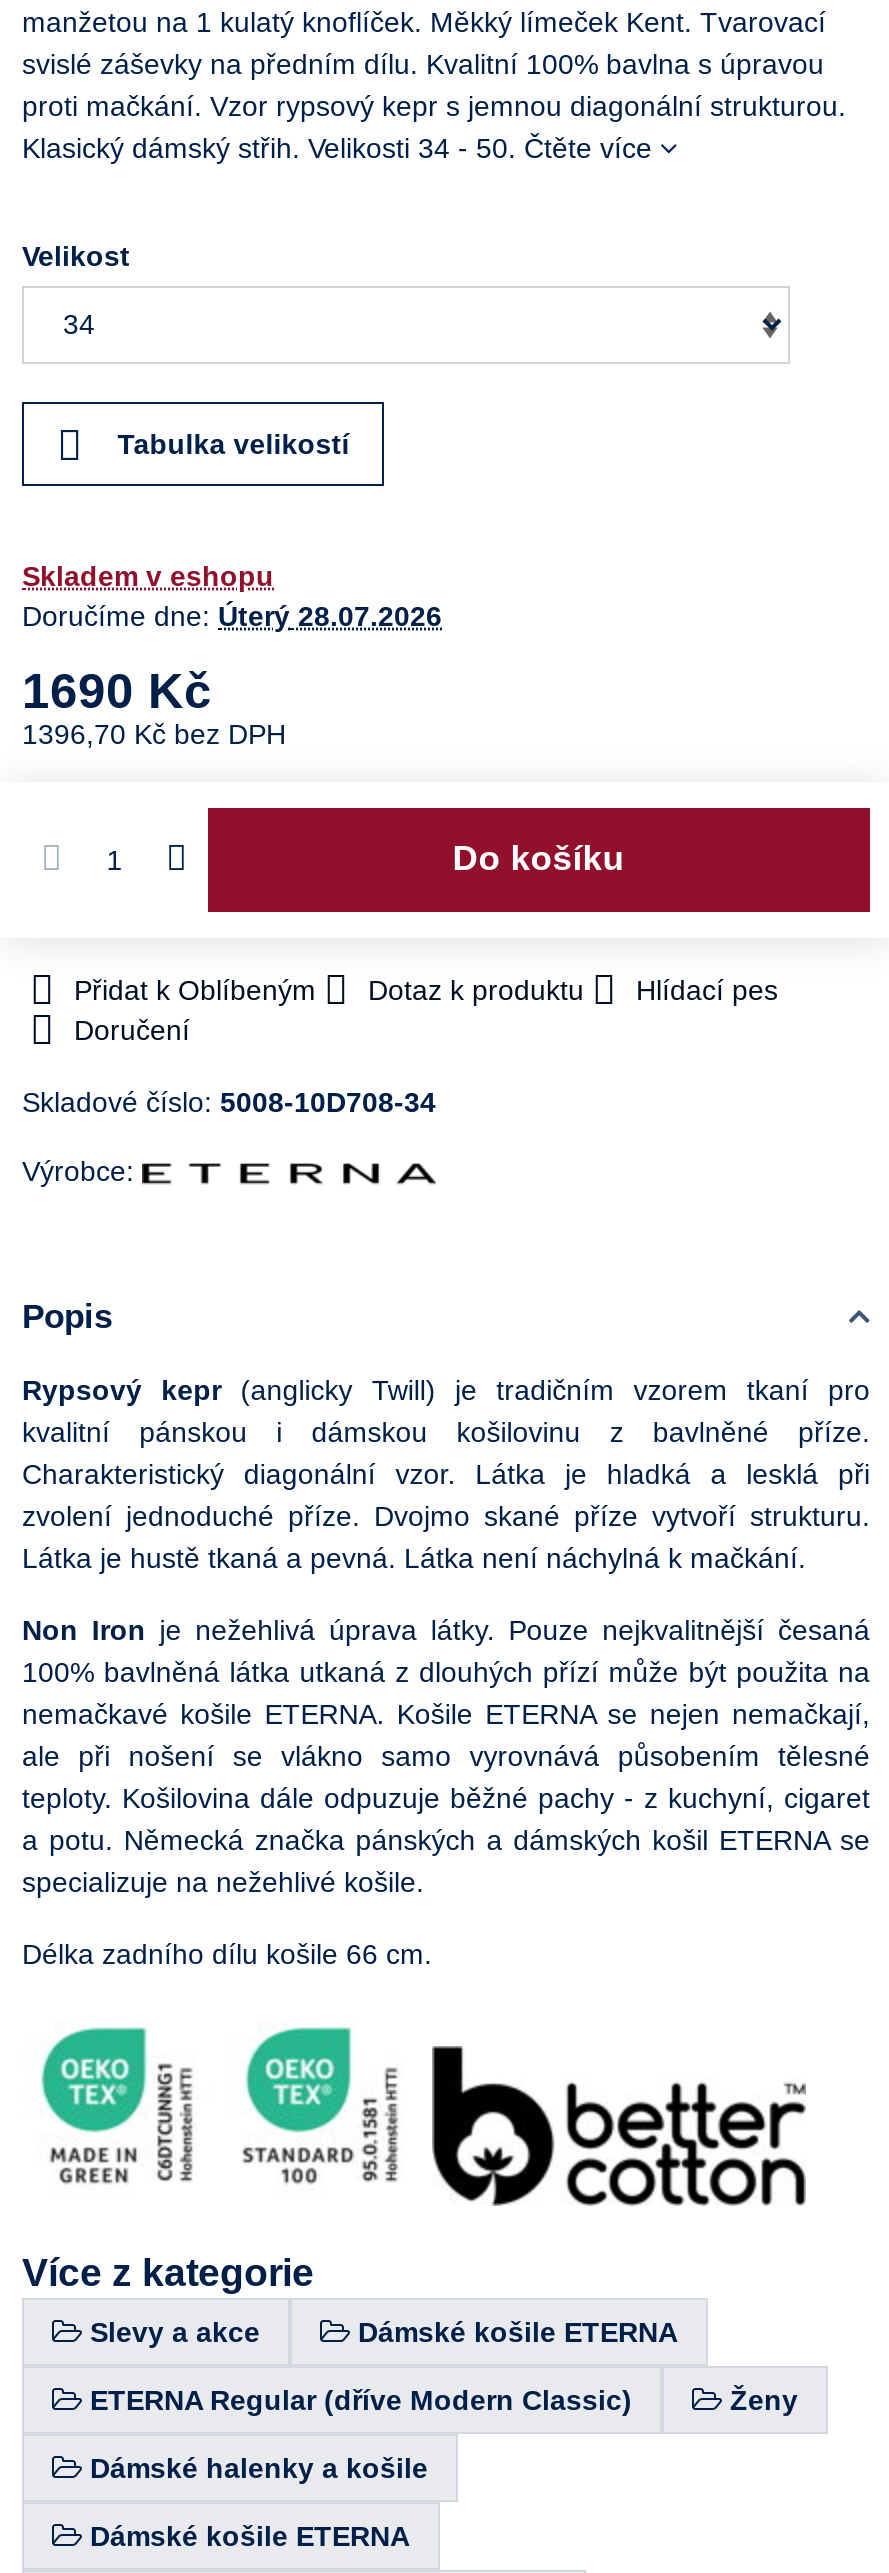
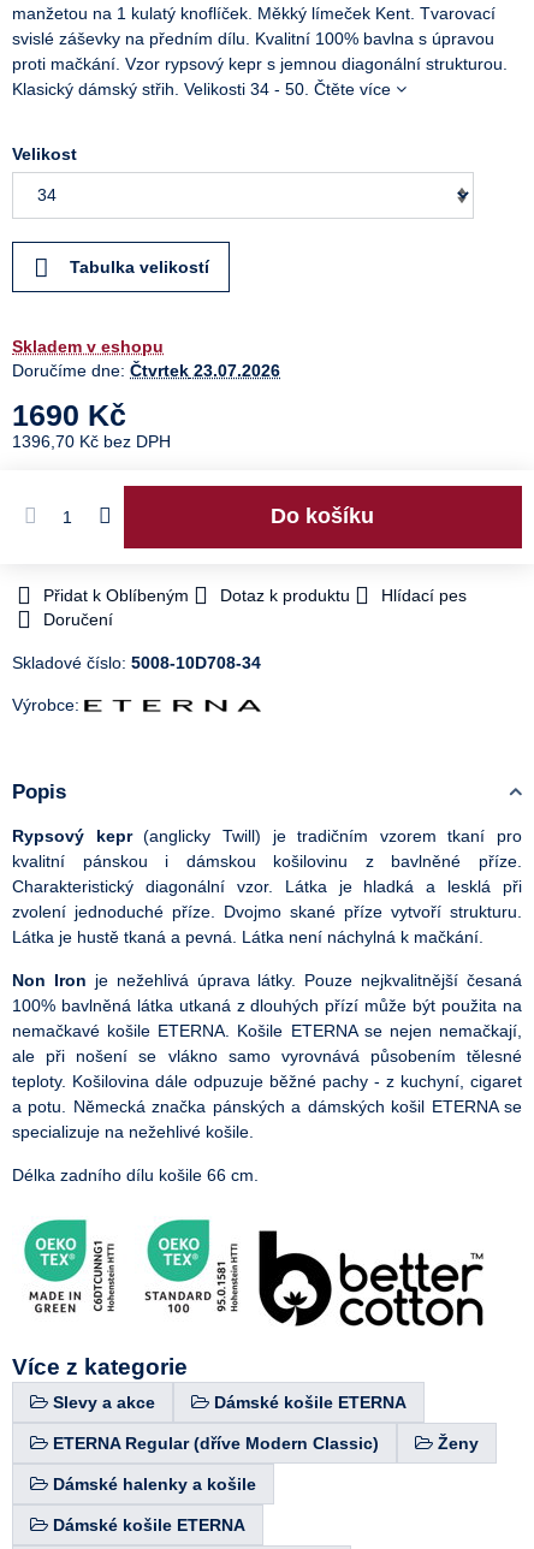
- Doručíme dne: Úterý 28.07.2026
+ Doručíme dne: Čtvrtek 23.07.2026
